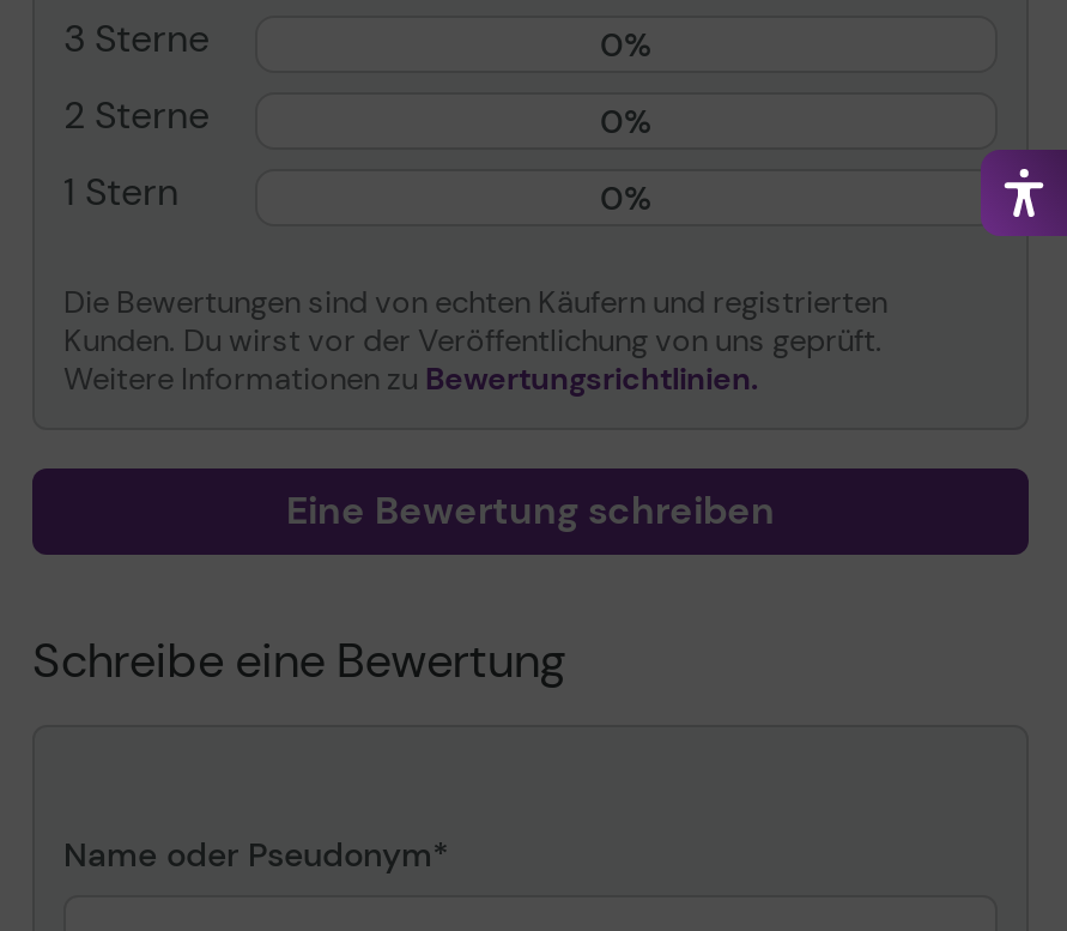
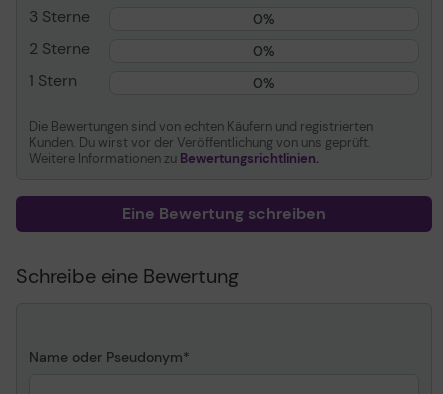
- [image]
